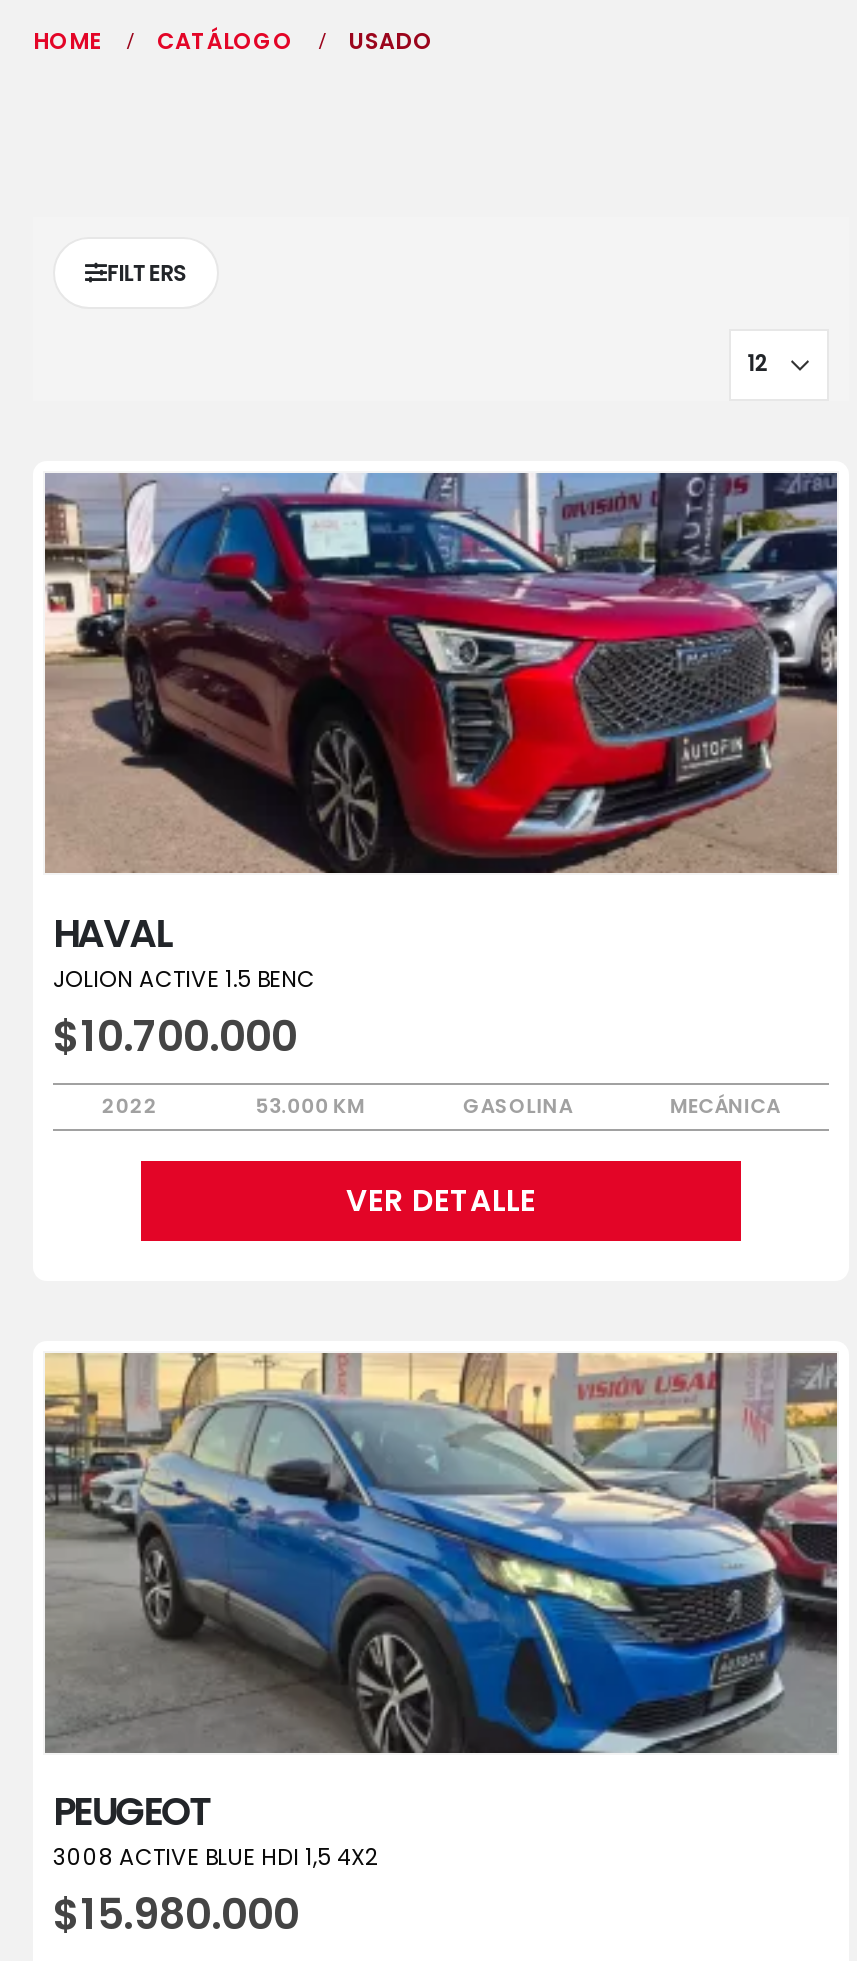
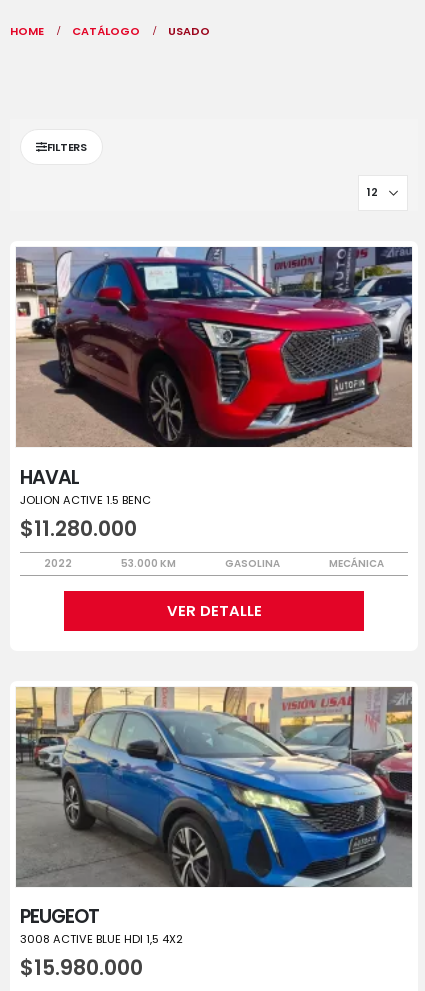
- $10.700.000
+ $11.280.000
